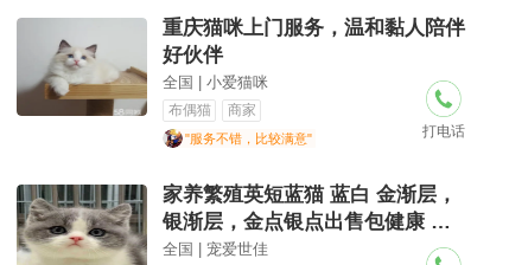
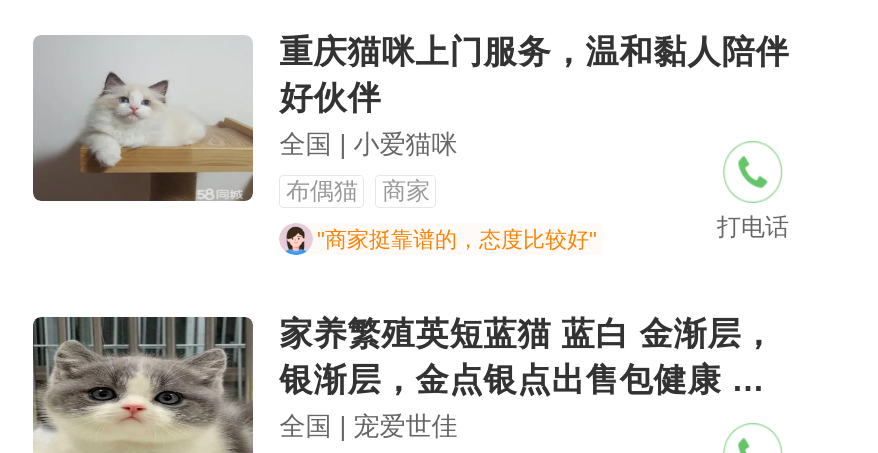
- "服务不错，比较满意"
+ "商家挺靠谱的，态度比较好"
